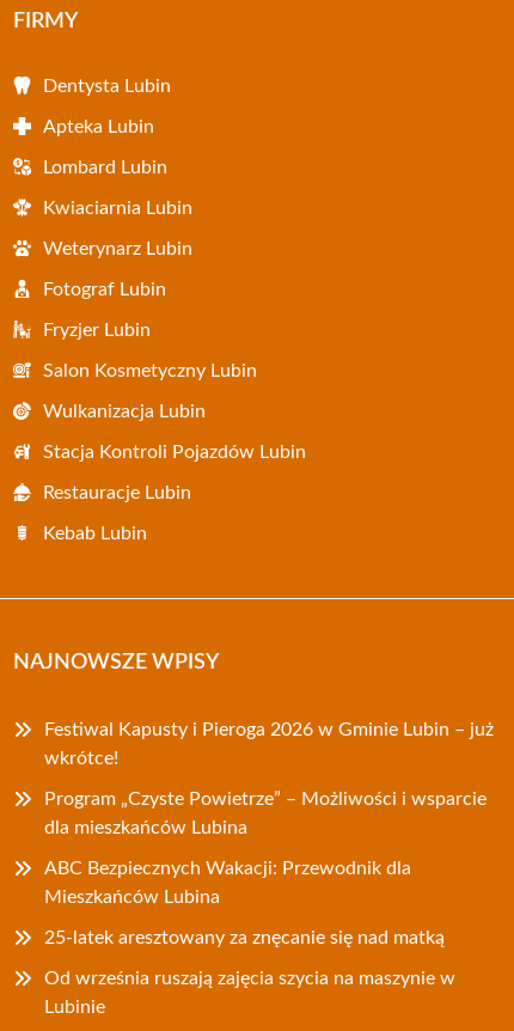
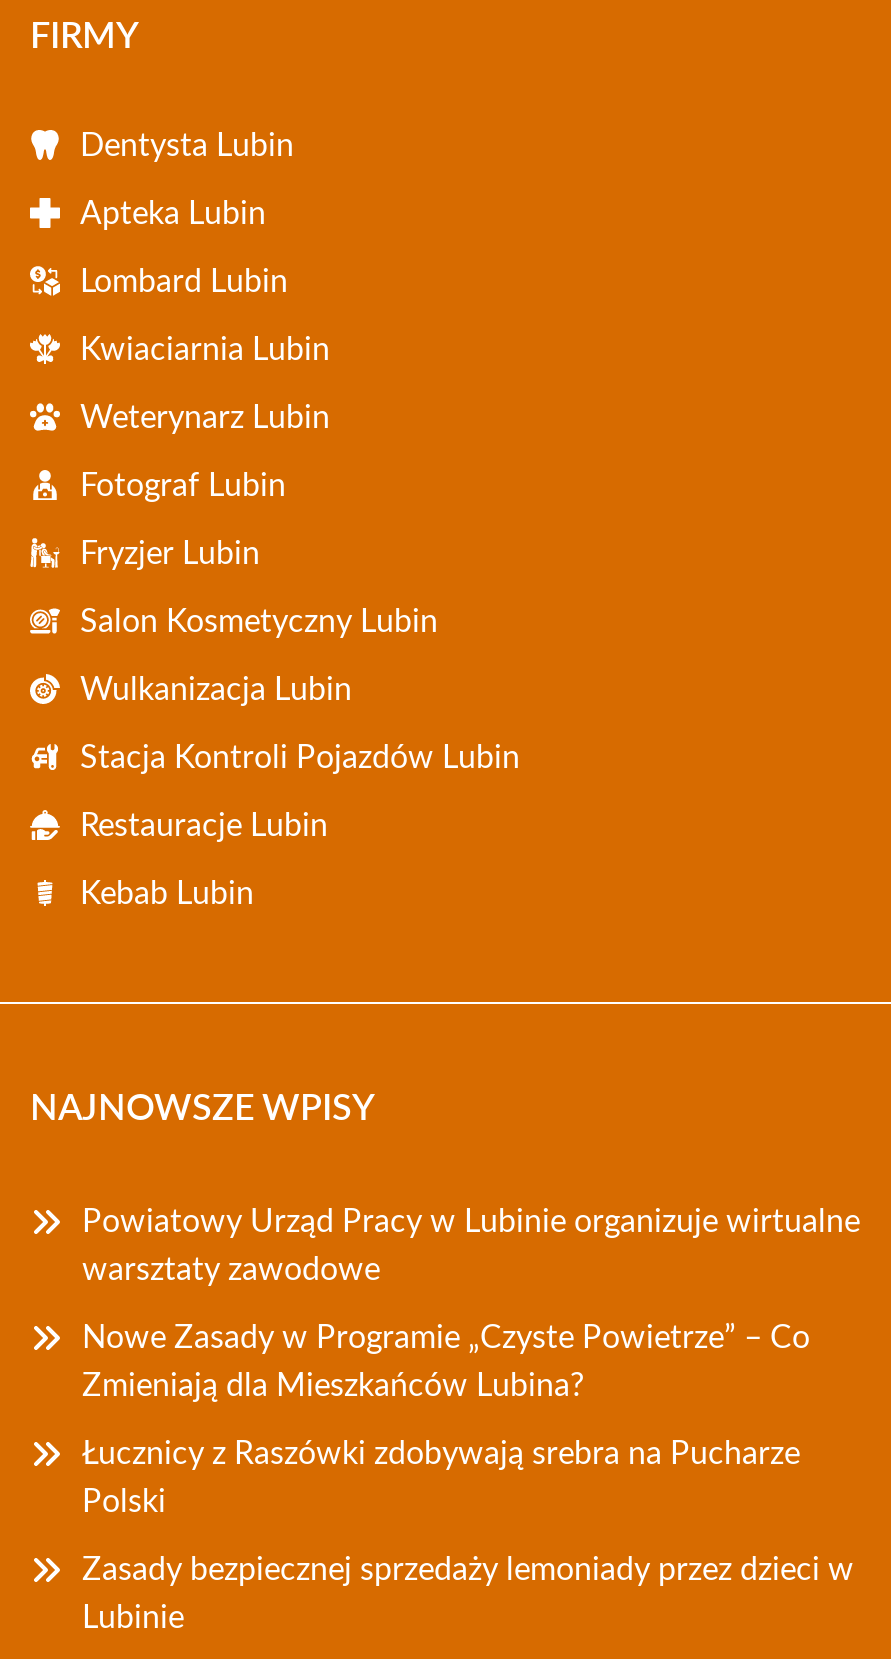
- Festiwal Kapusty i Pieroga 2026 w Gminie Lubin – już
- wkrótce!
- Program „Czyste Powietrze” – Możliwości i wsparcie
- dla mieszkańców Lubina
- ABC Bezpiecznych Wakacji: Przewodnik dla
- Mieszkańców Lubina
- 25-latek aresztowany za znęcanie się nad matką
- Od września ruszają zajęcia szycia na maszynie w
+ Powiatowy Urząd Pracy w Lubinie organizuje wirtualne
+ warsztaty zawodowe
+ Nowe Zasady w Programie „Czyste Powietrze” – Co
+ Zmieniają dla Mieszkańców Lubina?
+ Łucznicy z Raszówki zdobywają srebra na Pucharze
+ Polski
+ Zasady bezpiecznej sprzedaży lemoniady przez dzieci w
